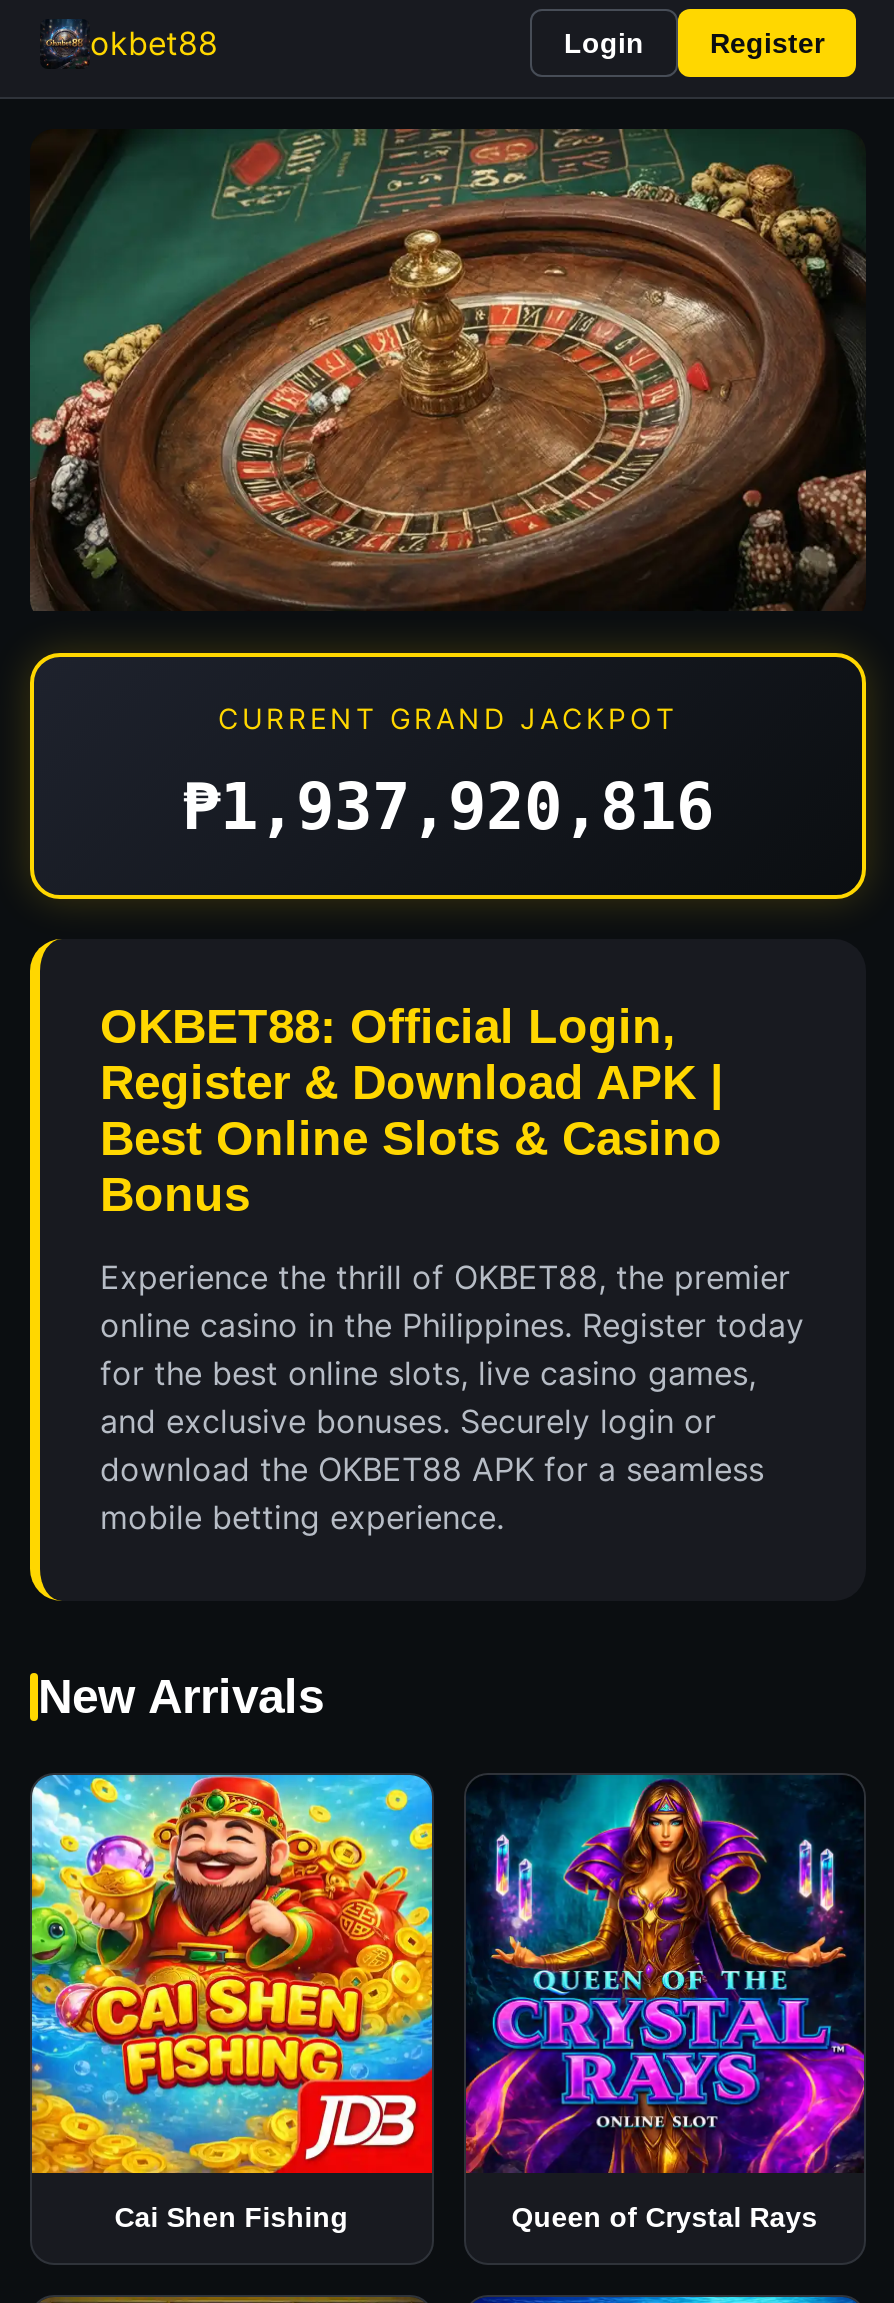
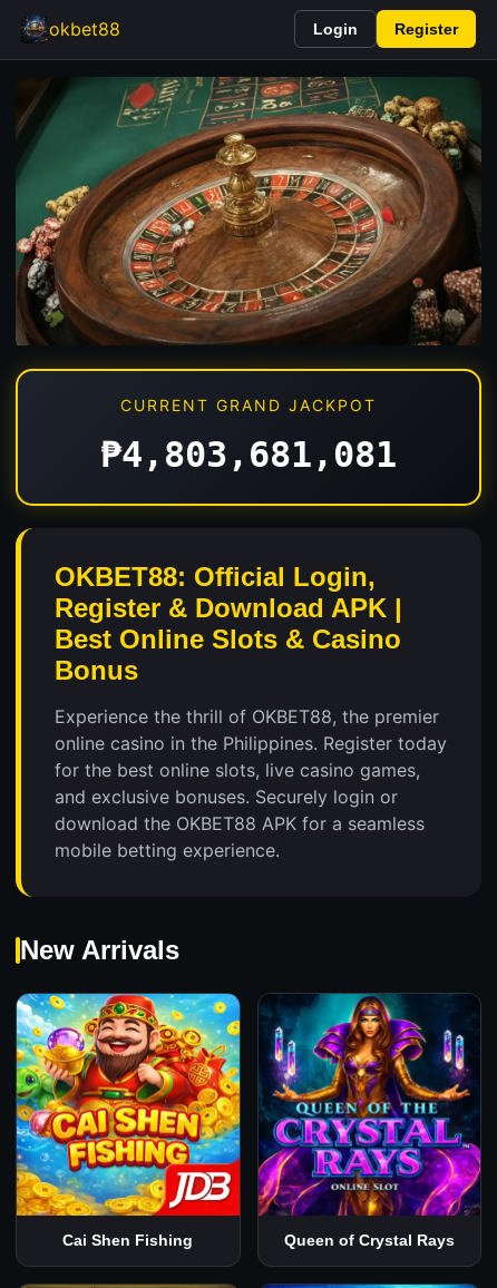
- ₱1,937,920,816
+ ₱4,803,681,081
